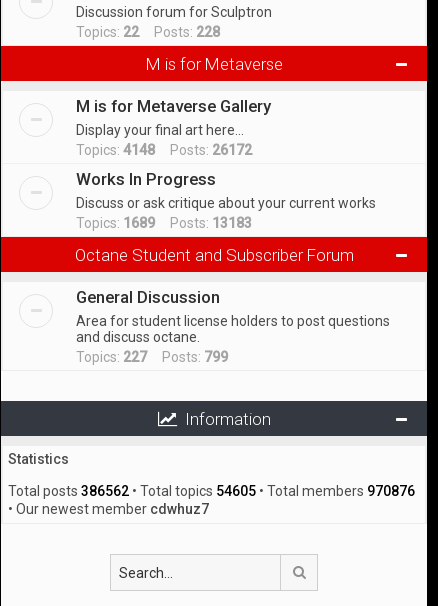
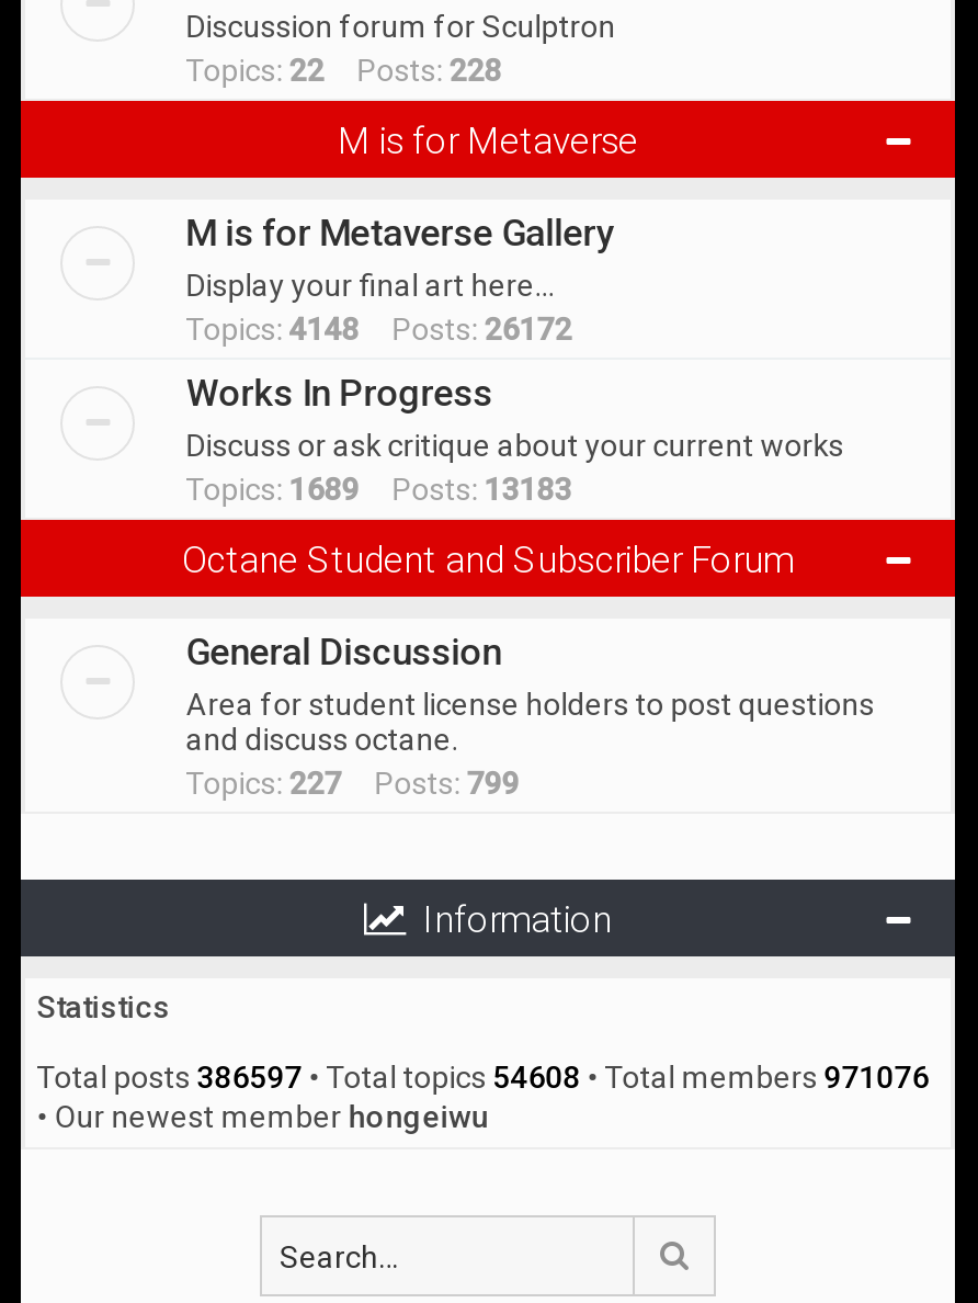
- Total posts 386562 • Total topics 54605 • Total members 970876
+ Total posts 386597 • Total topics 54608 • Total members 971076

- • Our newest member cdwhuz7
+ • Our newest member hongeiwu
